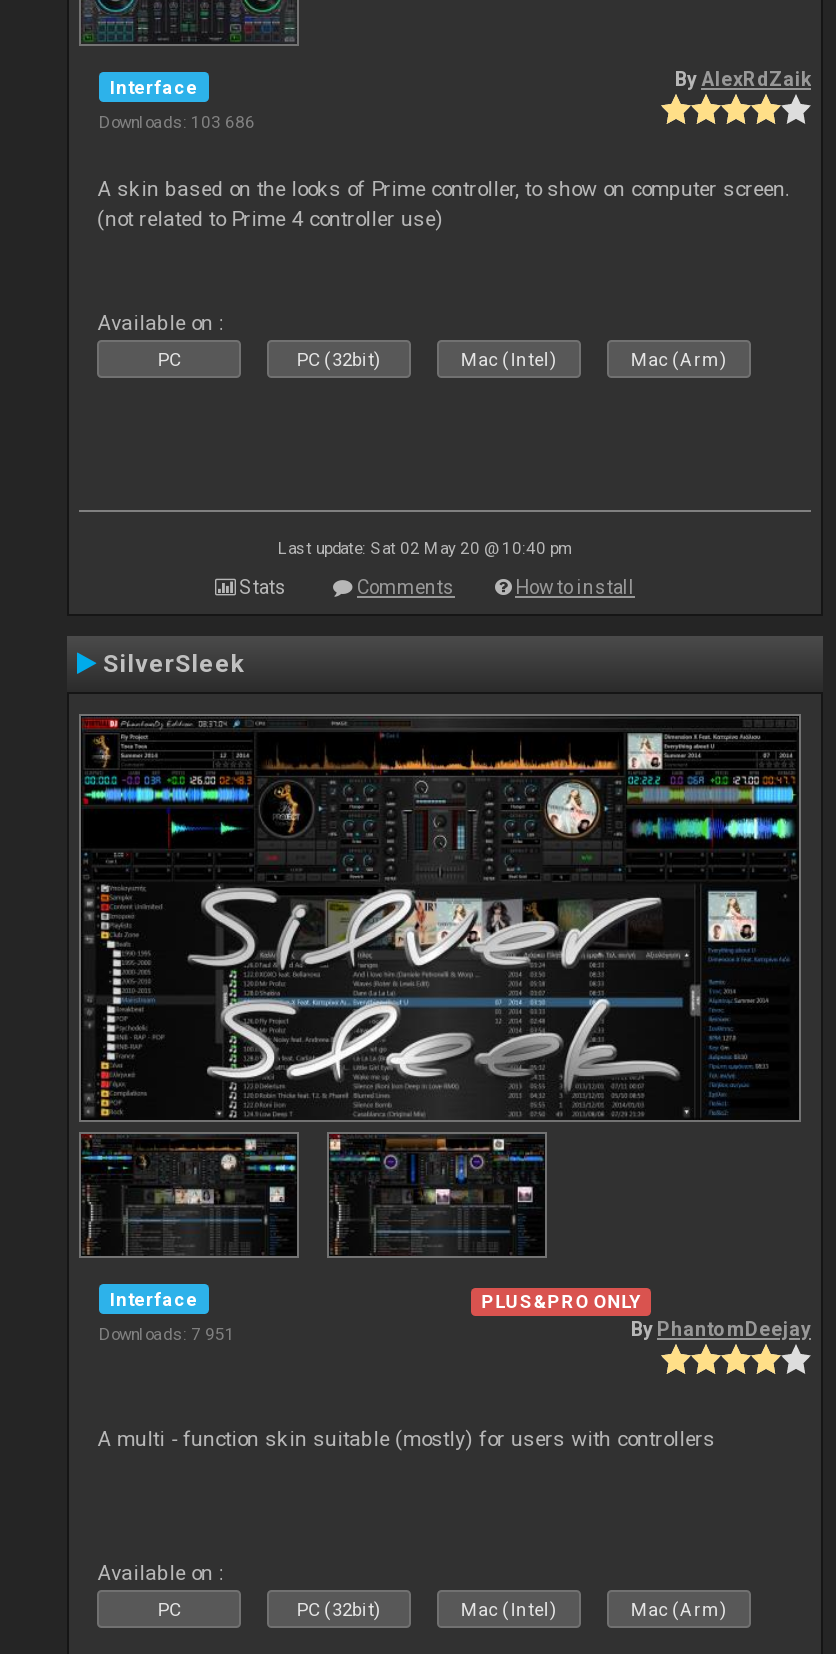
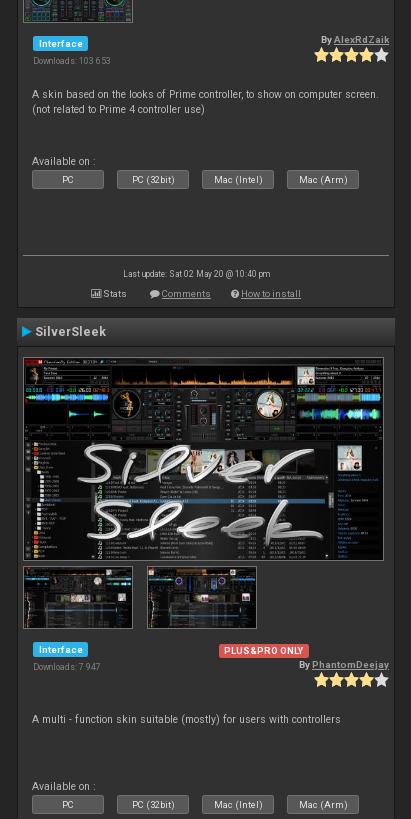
- Downloads: 103 686
+ Downloads: 103 653

- Downloads: 7 951
+ Downloads: 7 947
